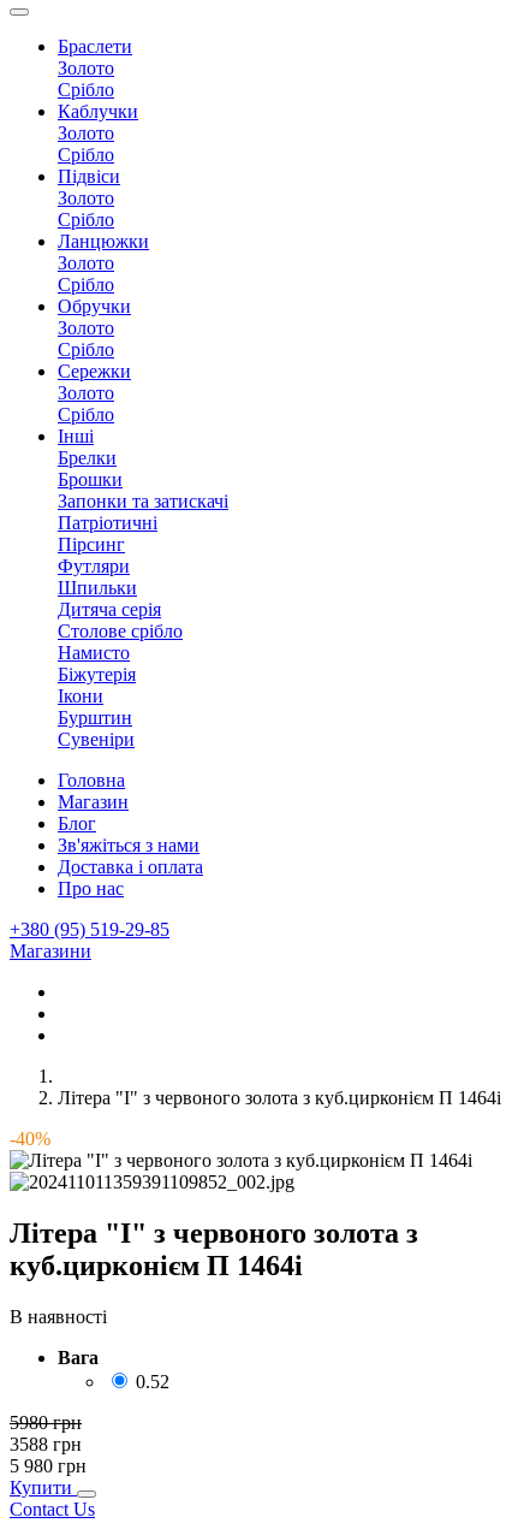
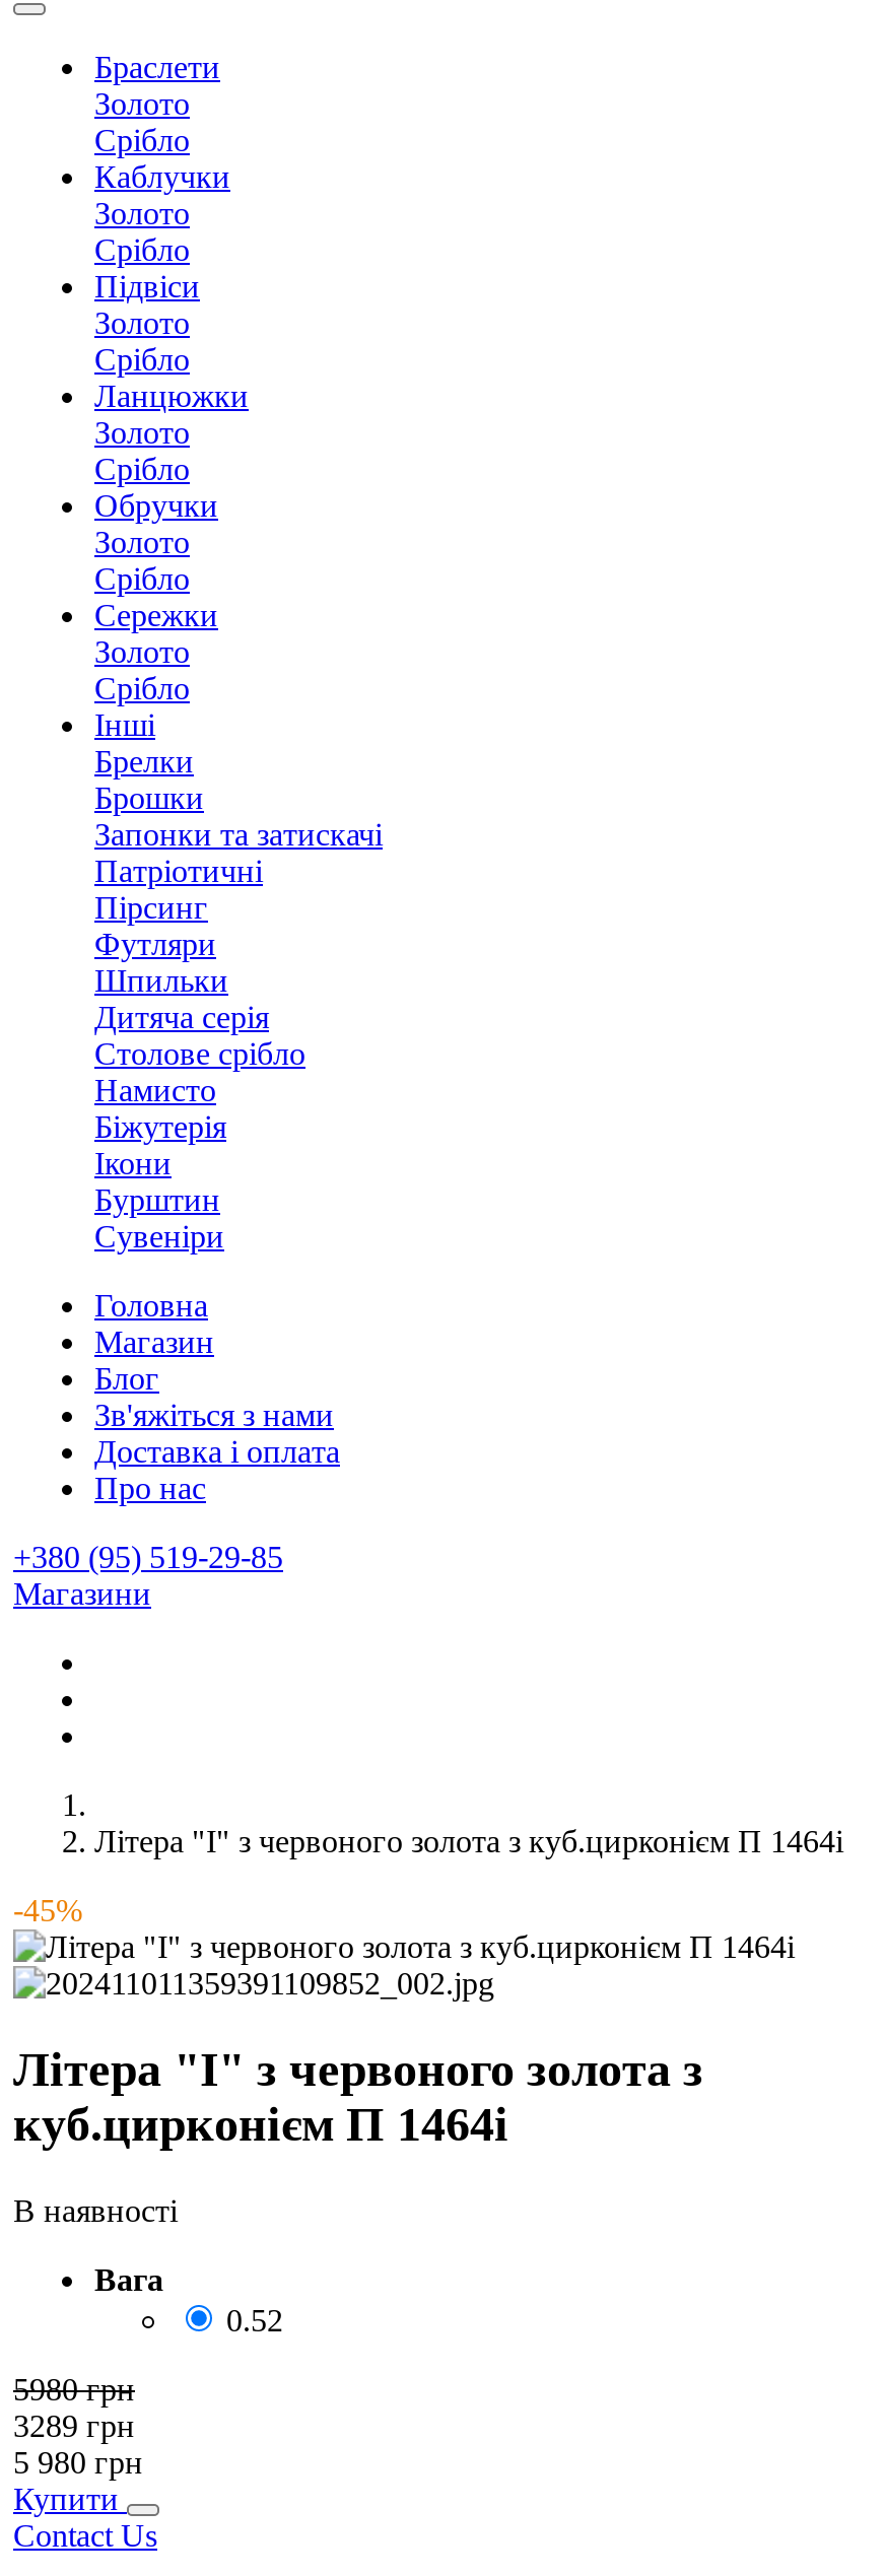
- -40%
+ -45%

- 3588 грн
+ 3289 грн
